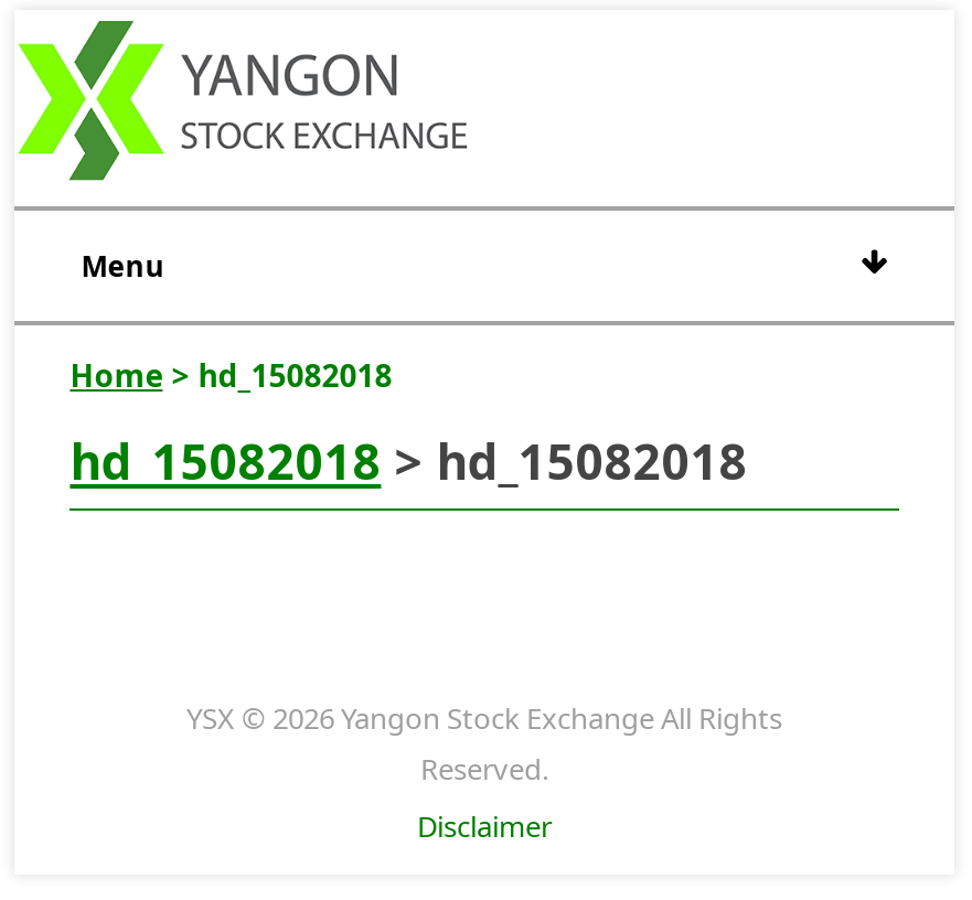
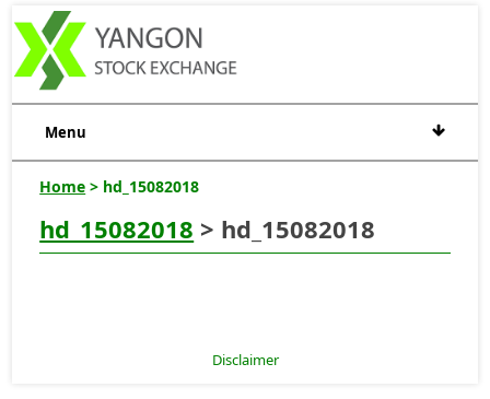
- YSX © 2026 Yangon Stock Exchange All Rights
- Reserved.
